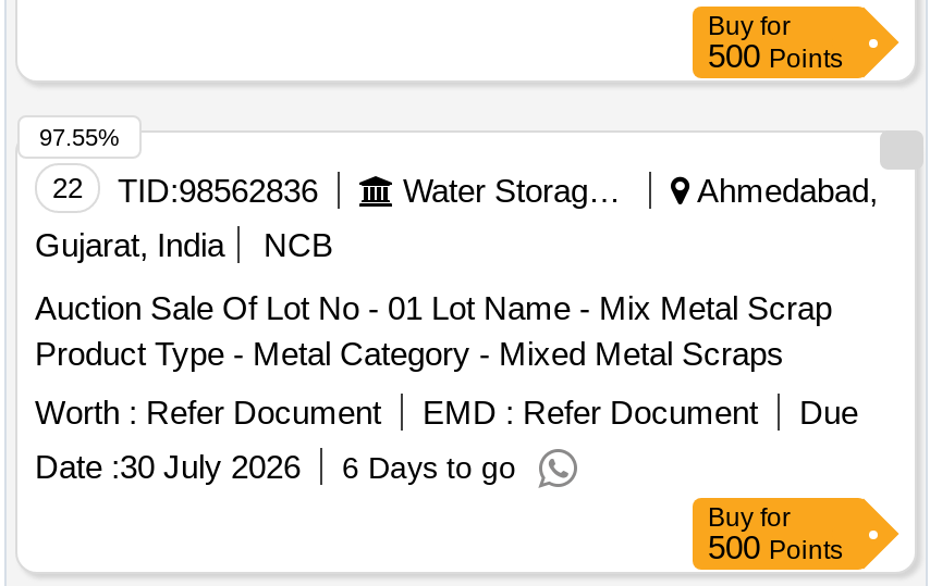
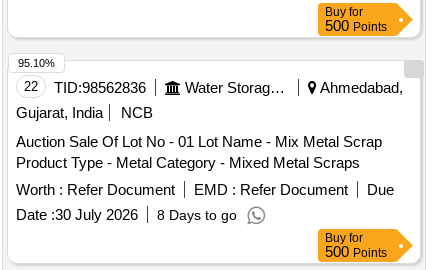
- 97.55%
+ 95.10%

- Date : 30 July 2026 6 Days to go
+ Date : 30 July 2026 8 Days to go
